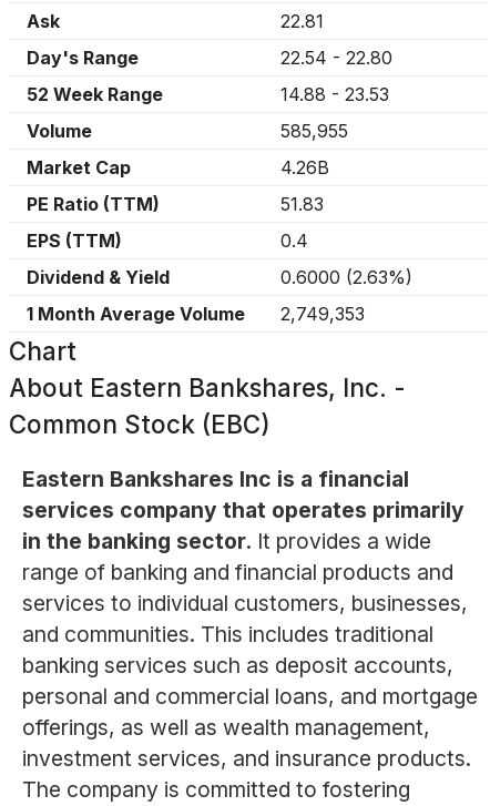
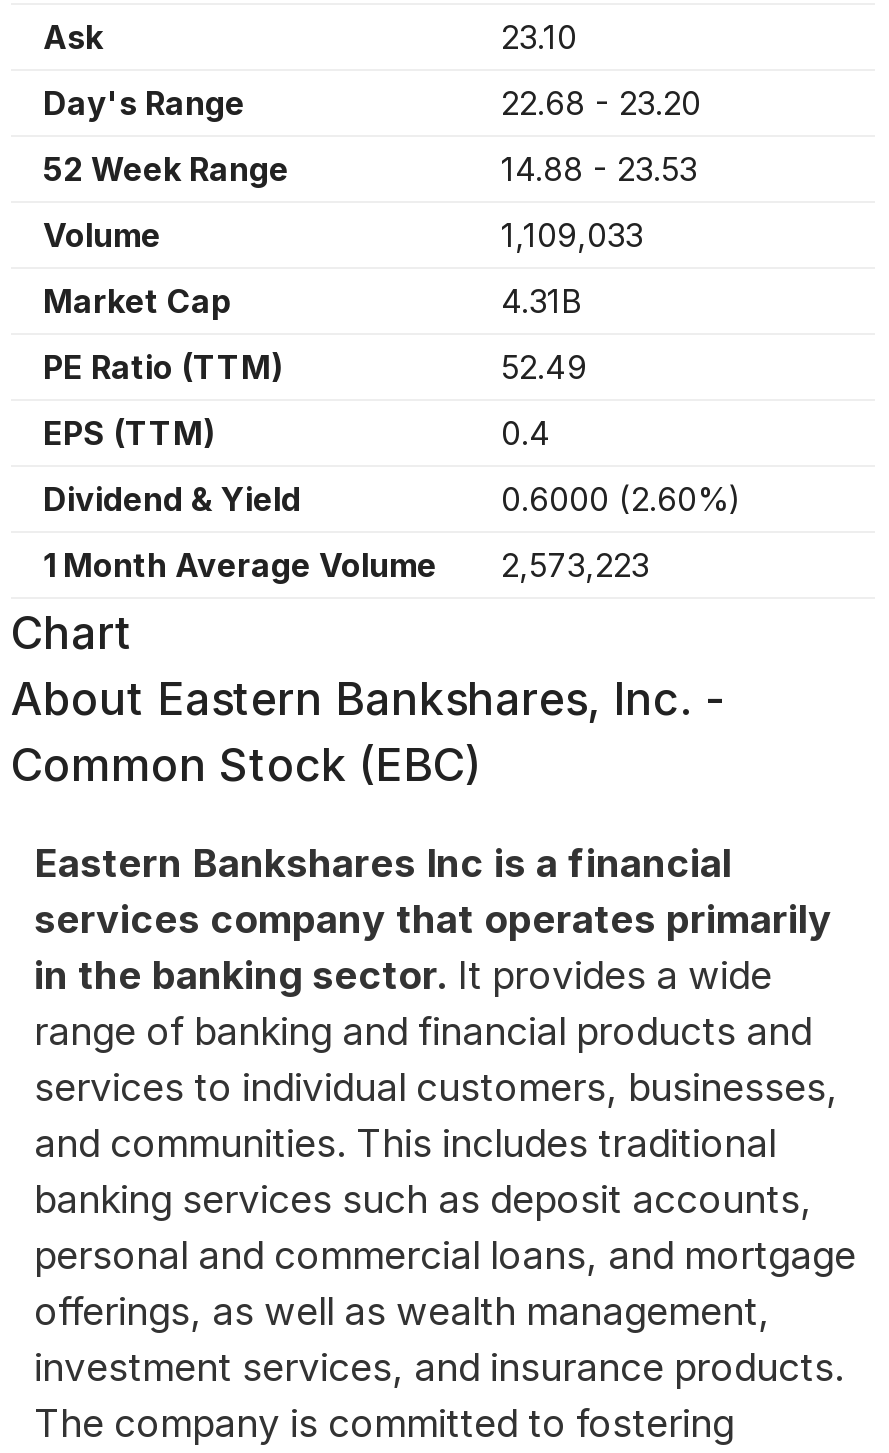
- 22.81
+ 23.10

- 22.54 - 22.80
+ 22.68 - 23.20

- 585,955
+ 1,109,033

- 4.26B
+ 4.31B

- 51.83
+ 52.49

- 0.6000 (2.63%)
+ 0.6000 (2.60%)

- 1 Month Average Volume 2,749,353
+ 1 Month Average Volume 2,573,223
